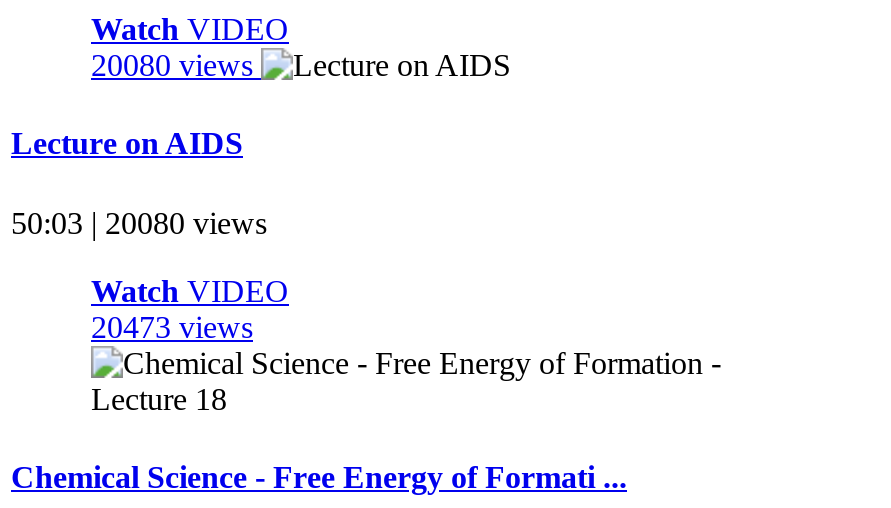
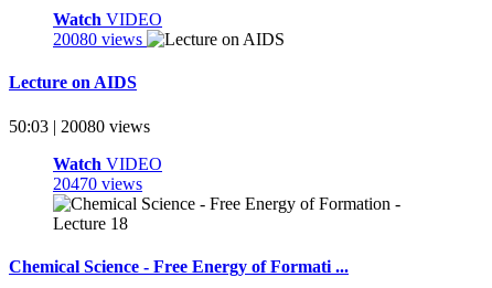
- 20473 views
+ 20470 views
